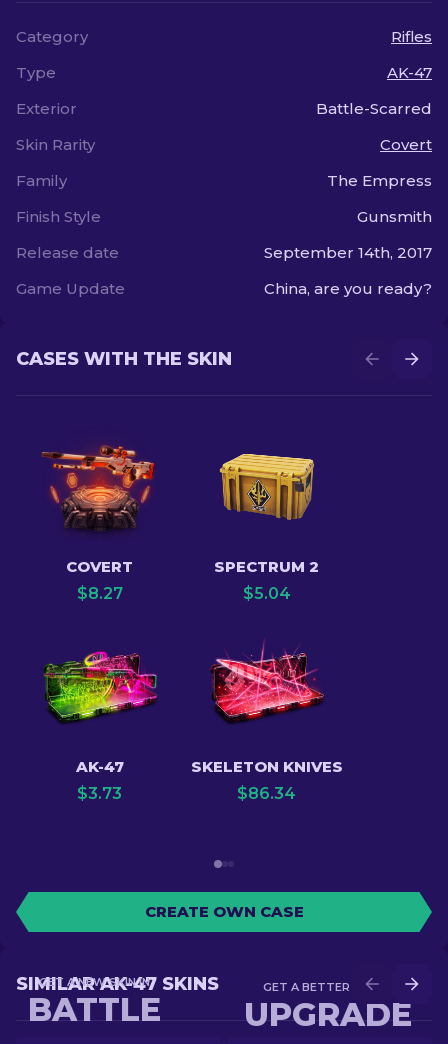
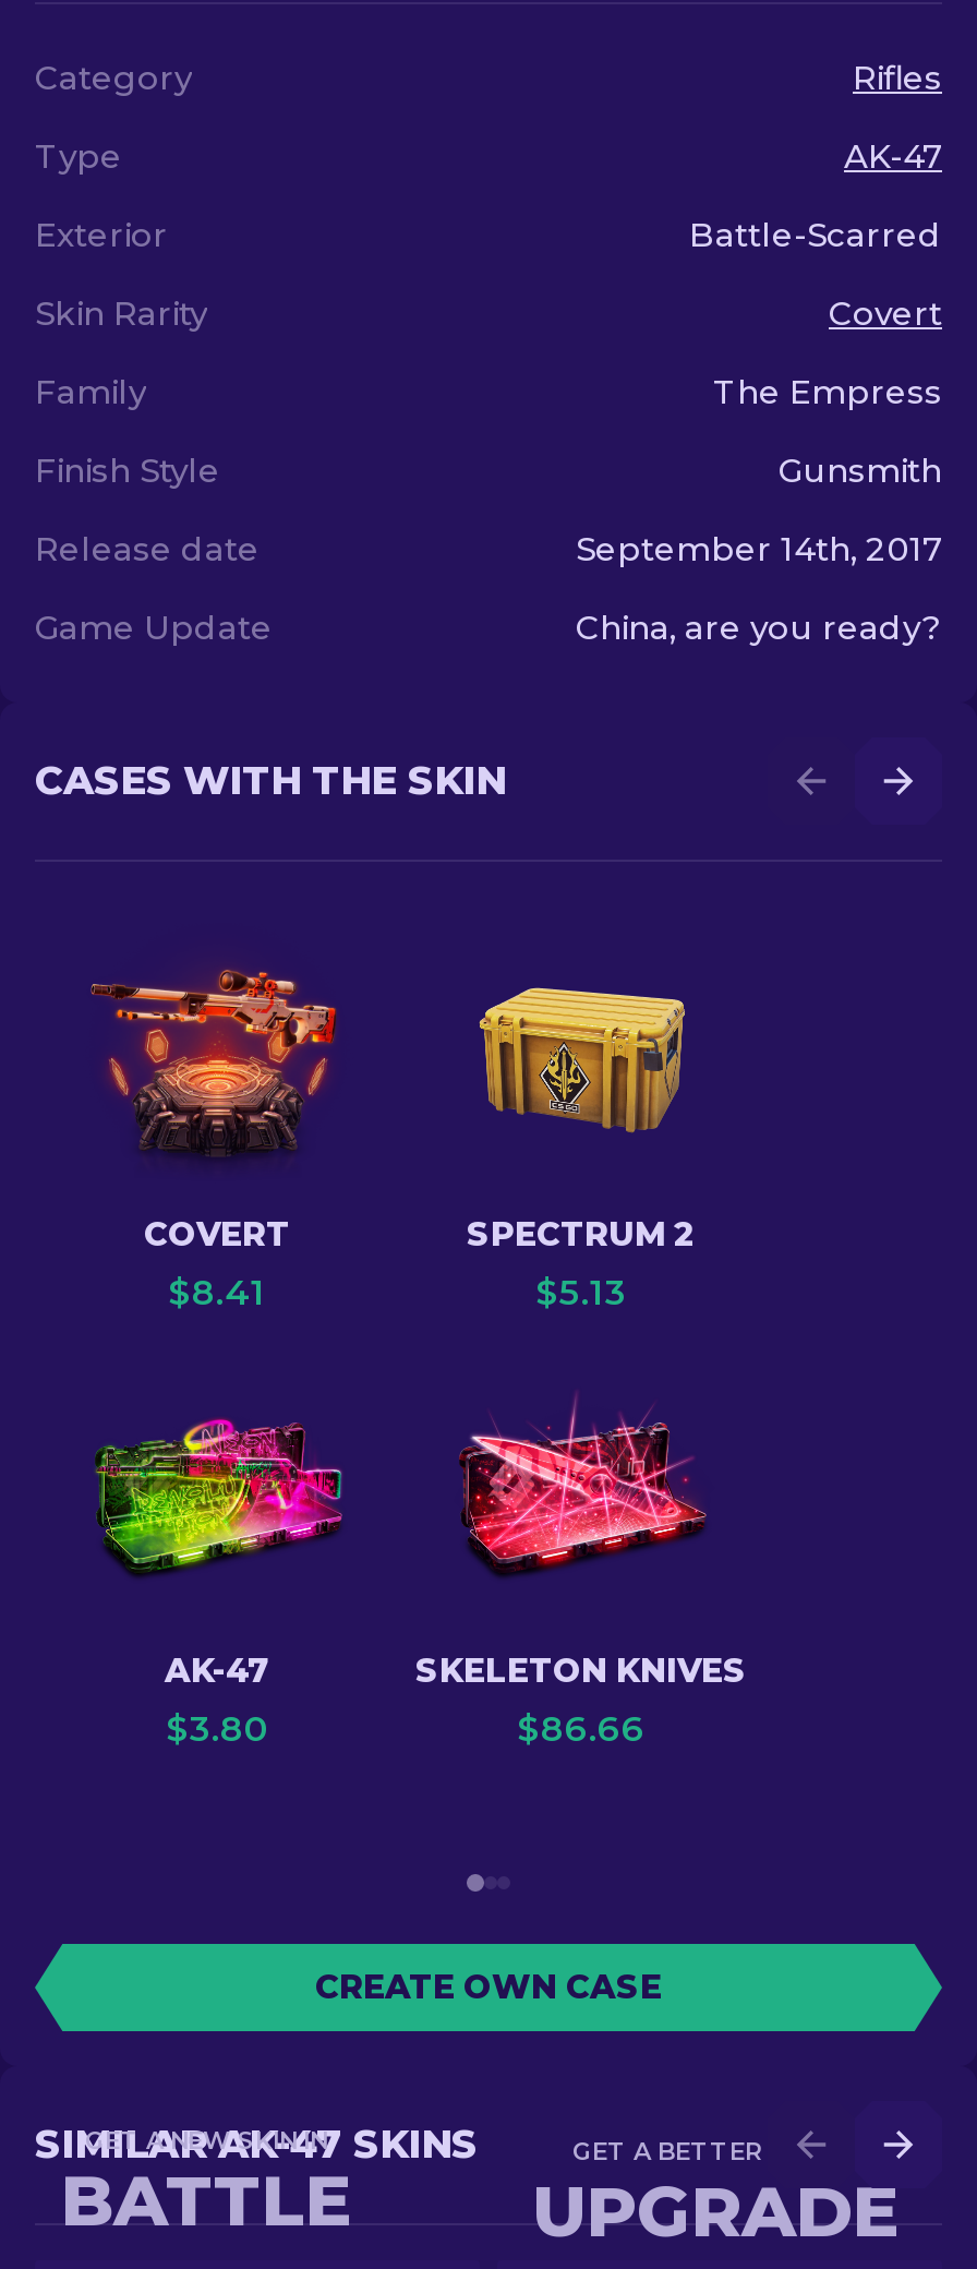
- $8.27
+ $8.41

- $5.04
+ $5.13

- $3.73
+ $3.80

- $86.34
+ $86.66
